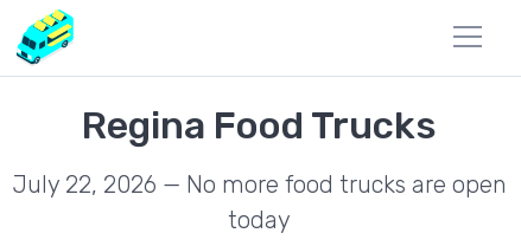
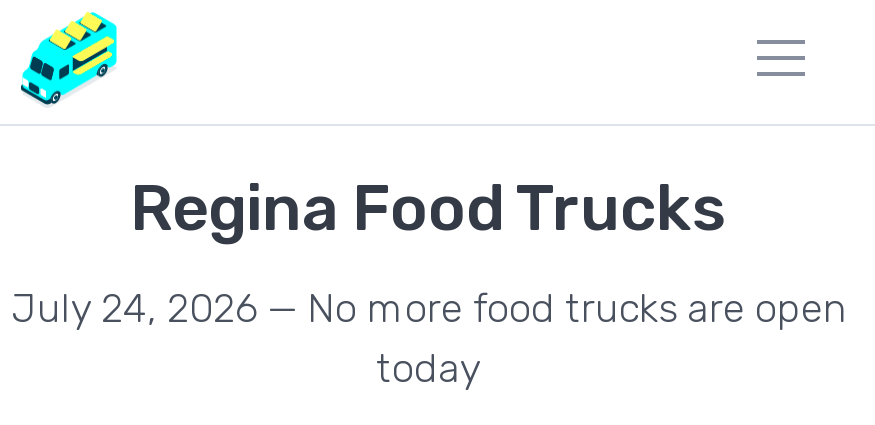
- July 22, 2026 — No more food trucks are open
+ July 24, 2026 — No more food trucks are open
